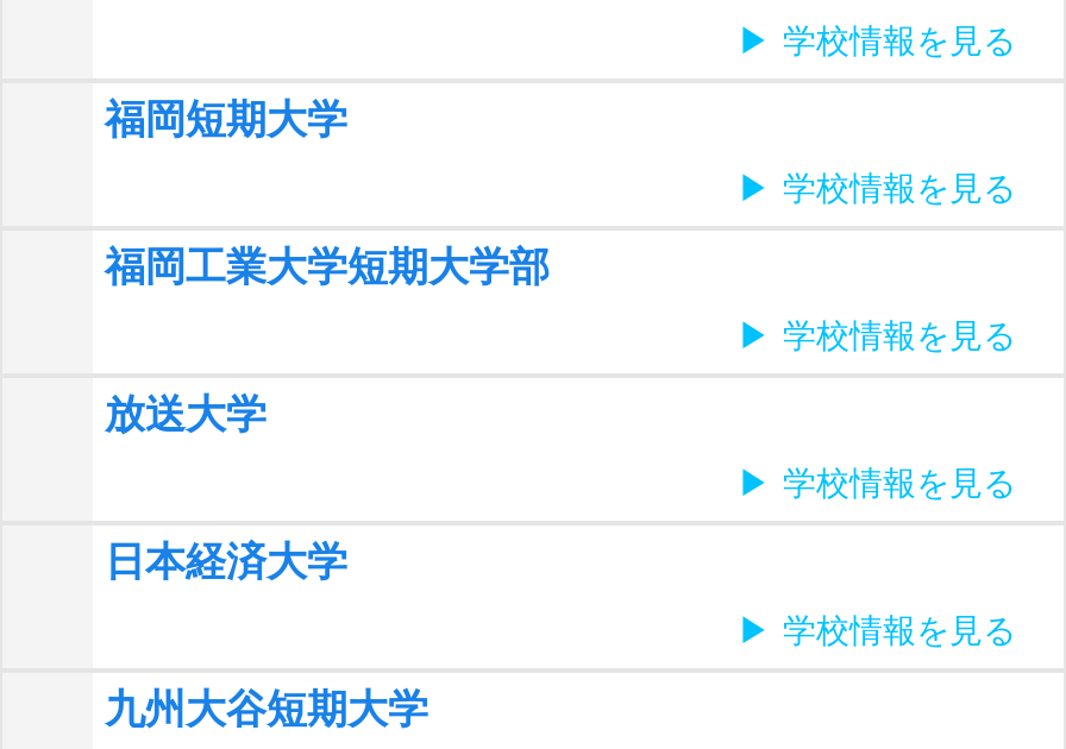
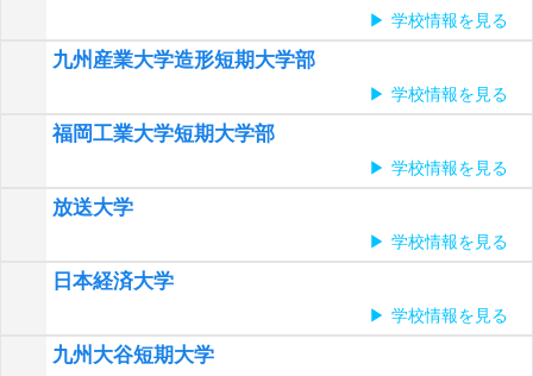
- 福岡短期大学
+ 九州産業大学造形短期大学部
